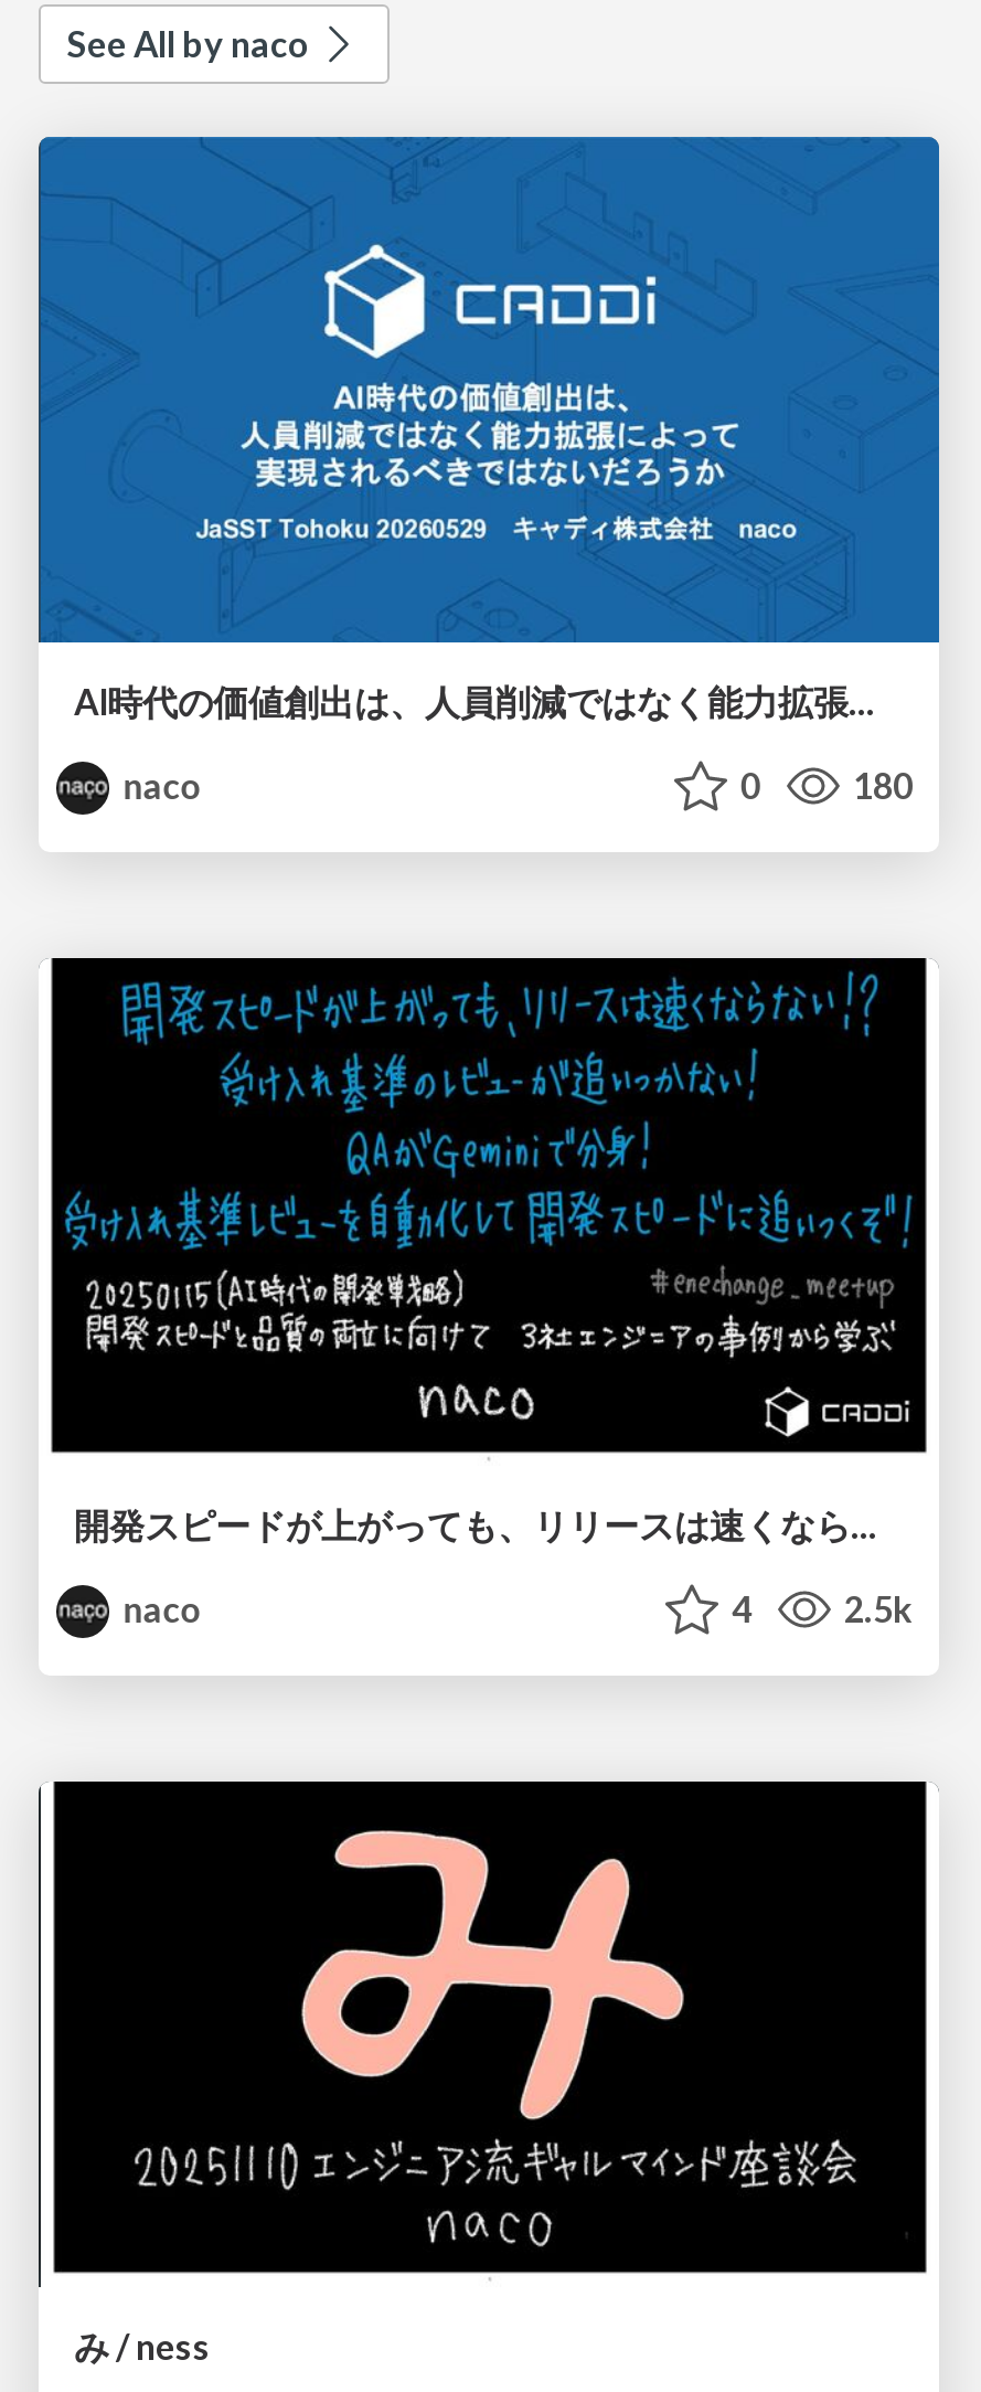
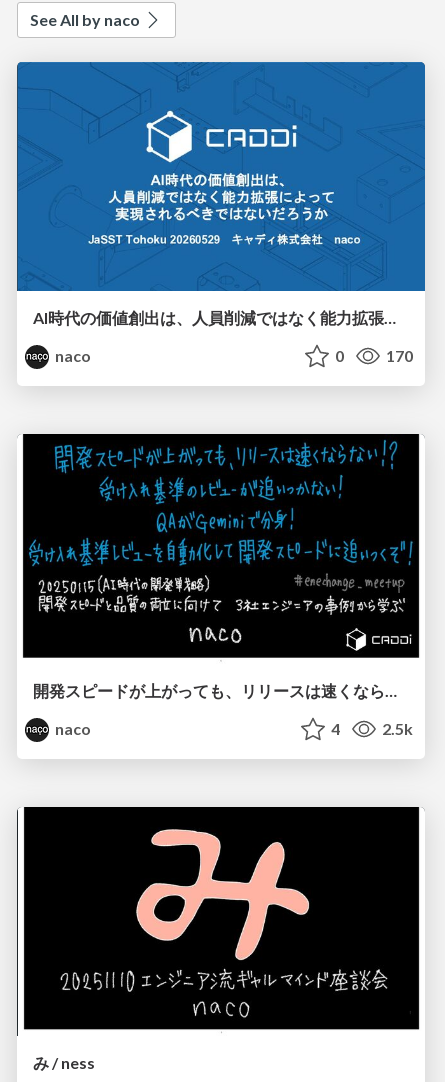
- 180
+ 170
